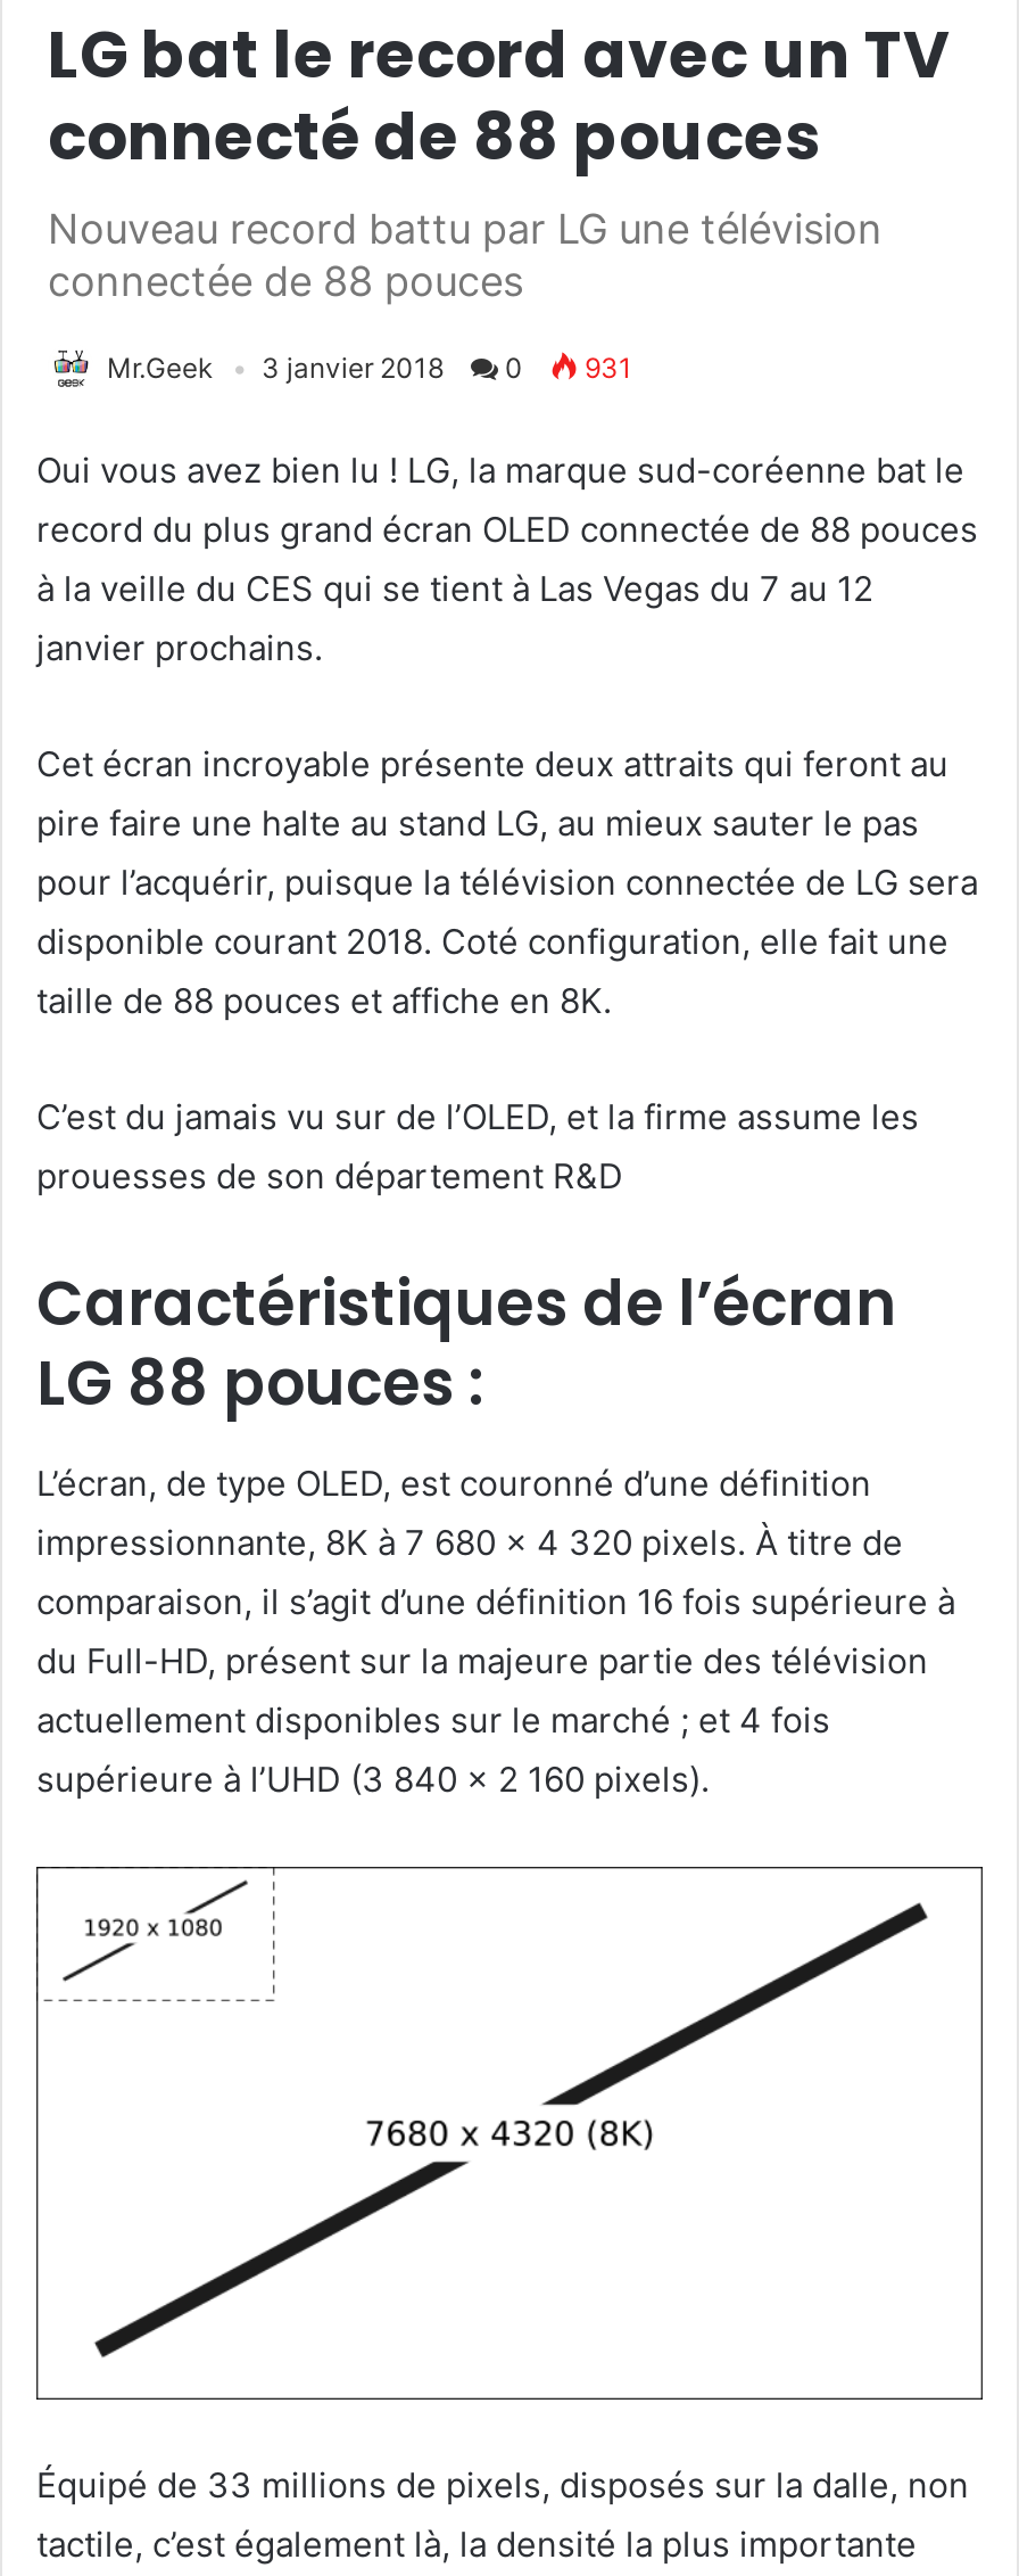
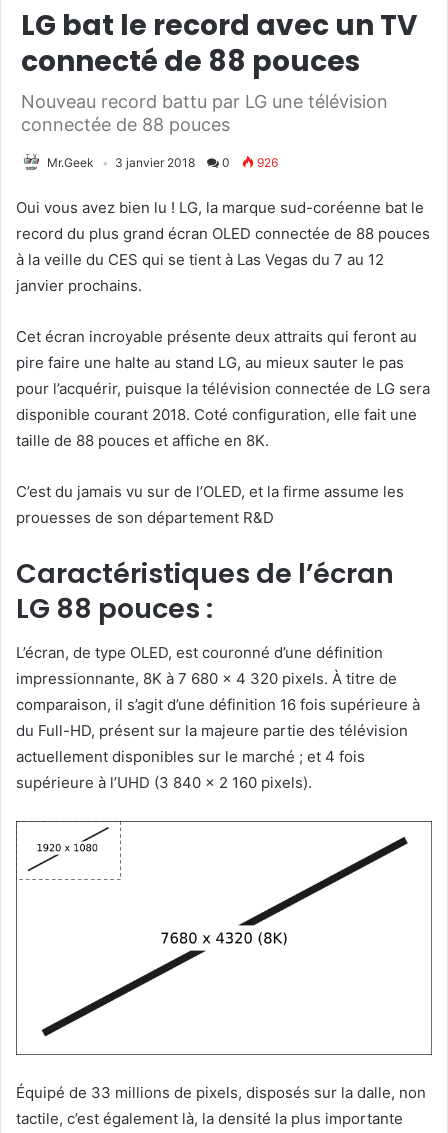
- Mr.Geek 3 janvier 2018 0 931
+ Mr.Geek 3 janvier 2018 0 926
